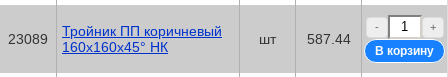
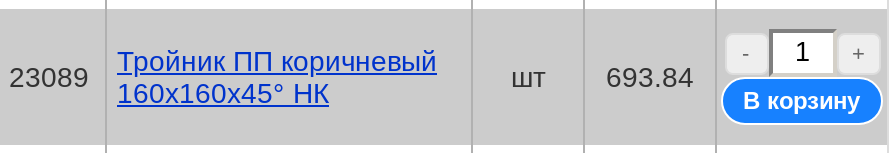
- шт 587.44
+ шт 693.84
